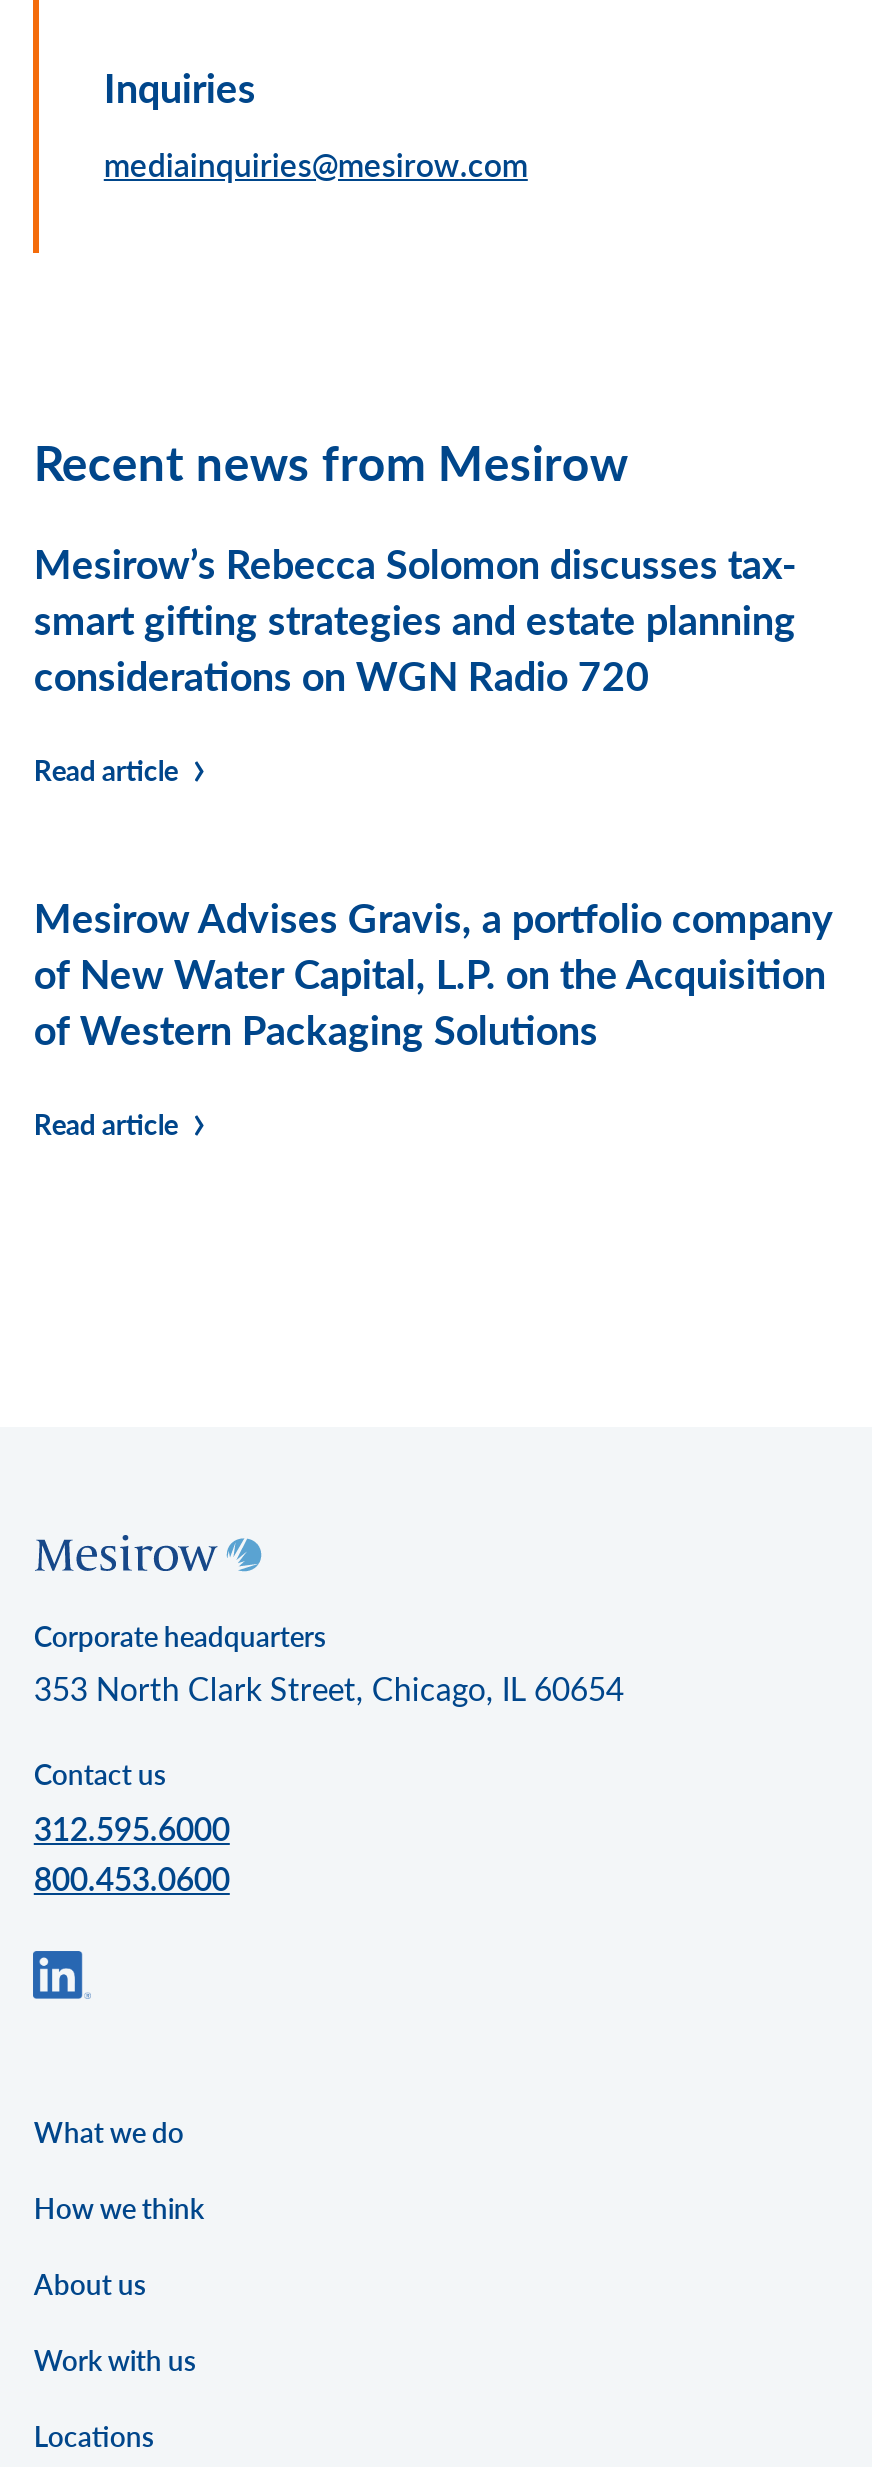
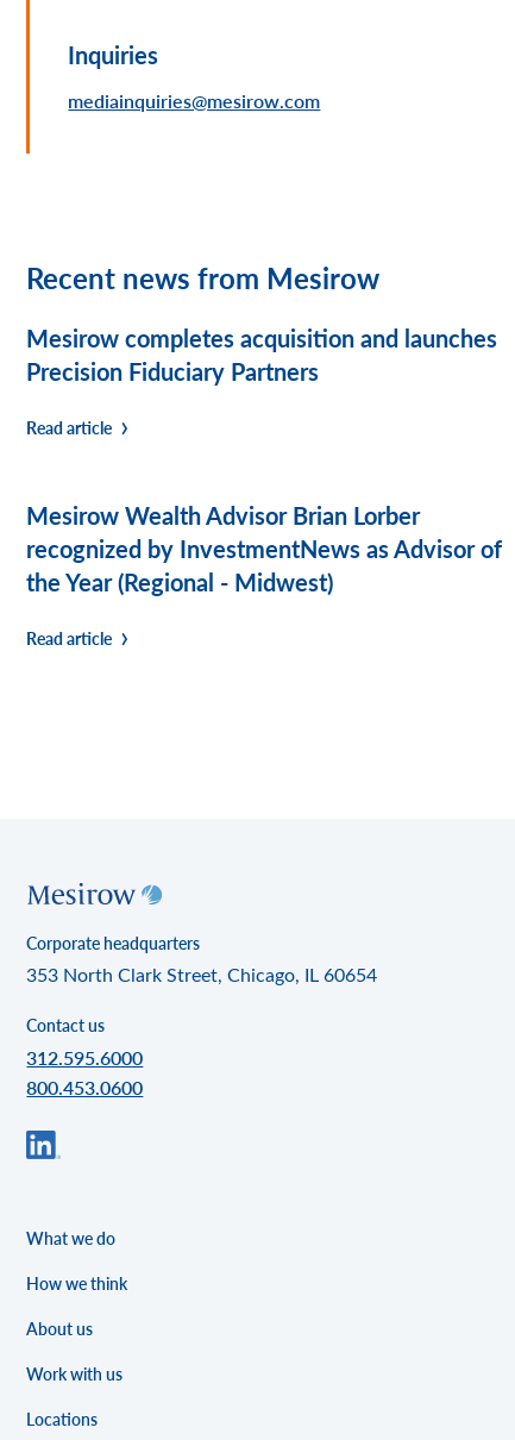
- Mesirow’s Rebecca Solomon discusses tax-
- smart gifting strategies and estate planning
- considerations on WGN Radio 720
+ Mesirow completes acquisition and launches
+ Precision Fiduciary Partners

- Mesirow Advises Gravis, a portfolio company
- of New Water Capital, L.P. on the Acquisition
- of Western Packaging Solutions
+ Mesirow Wealth Advisor Brian Lorber
+ recognized by InvestmentNews as Advisor of
+ the Year (Regional - Midwest)
